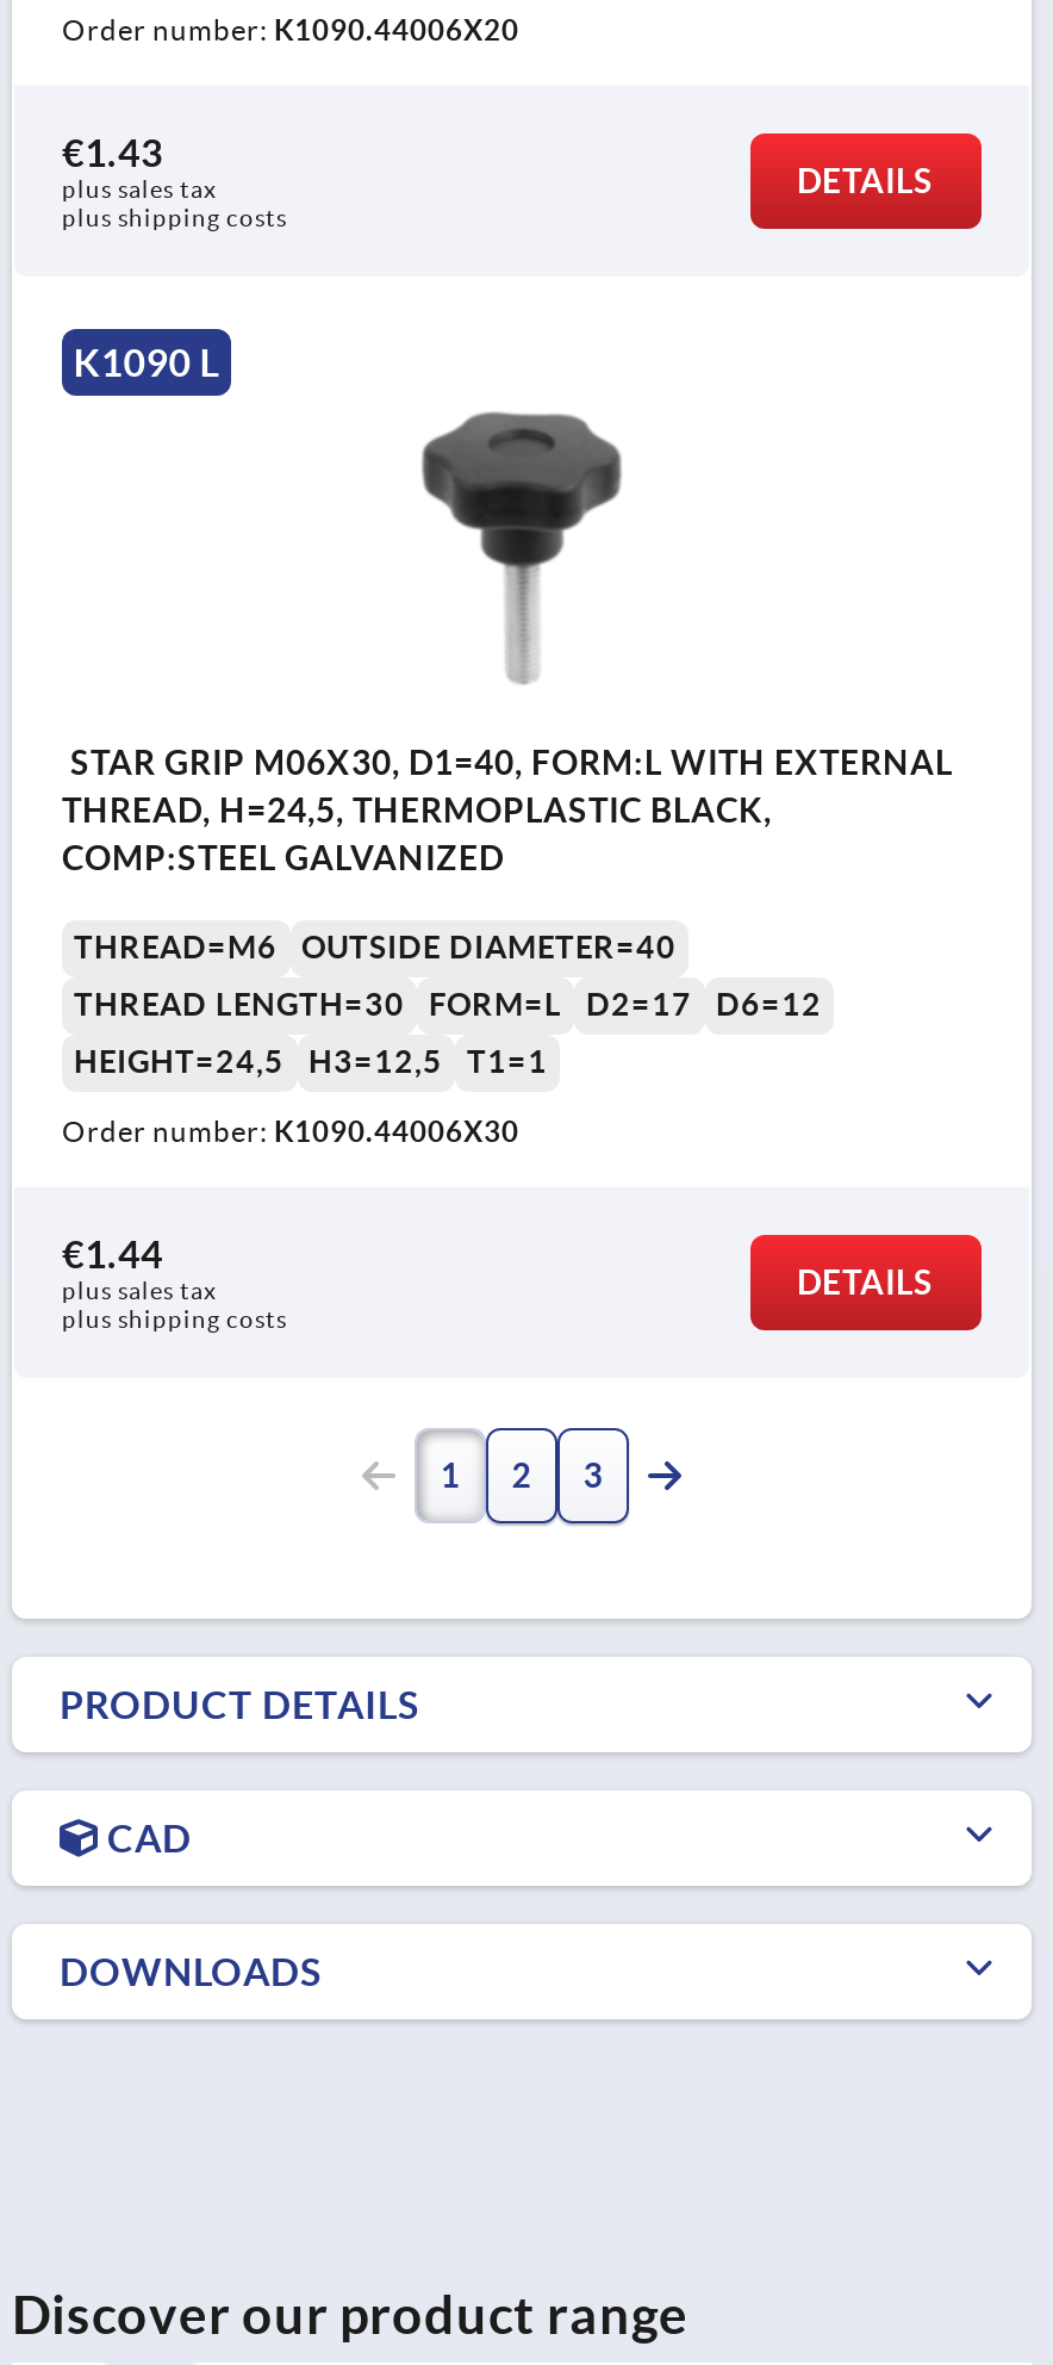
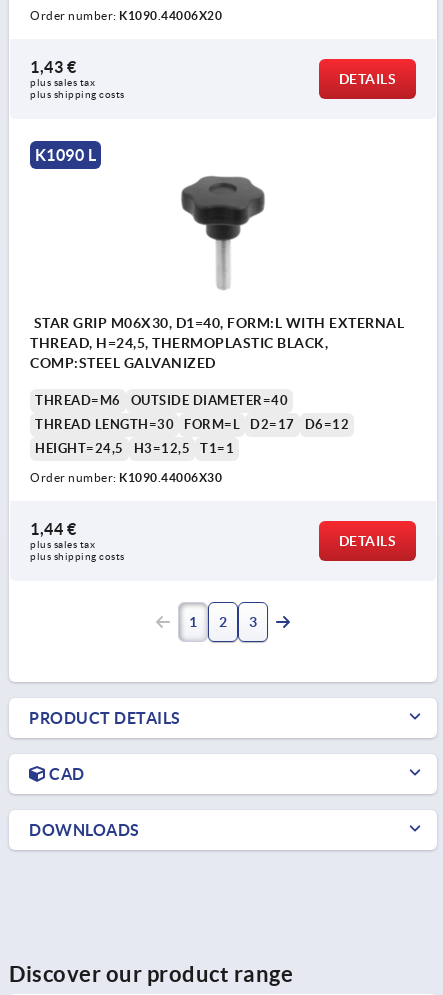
- €1.43
+ 1,43 €

- €1.44
+ 1,44 €
